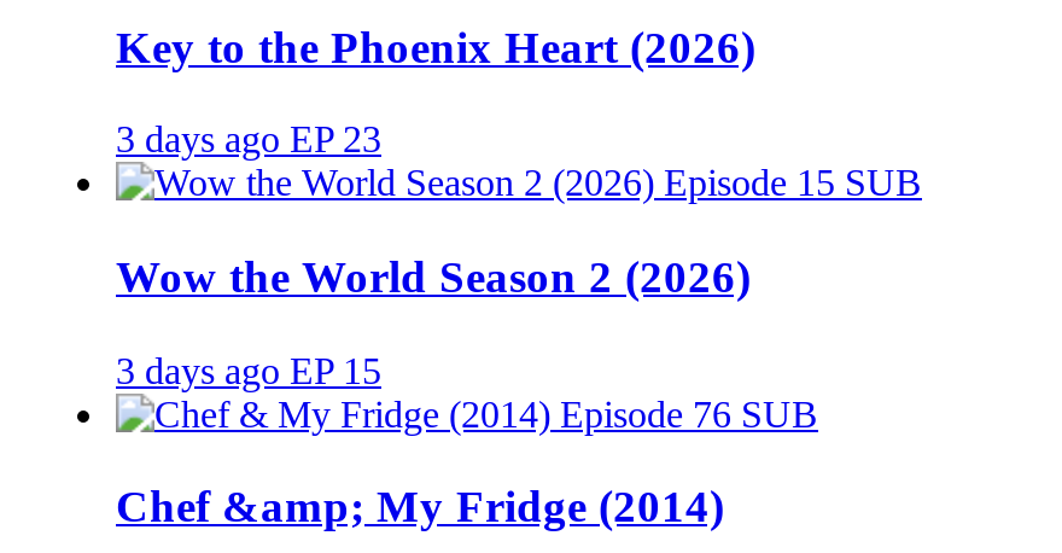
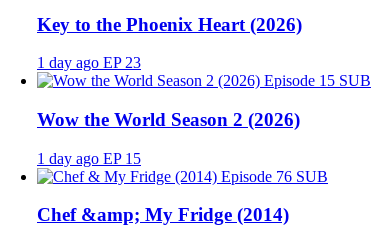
- 3 days ago EP 23
+ 1 day ago EP 23

- 3 days ago EP 15
+ 1 day ago EP 15
